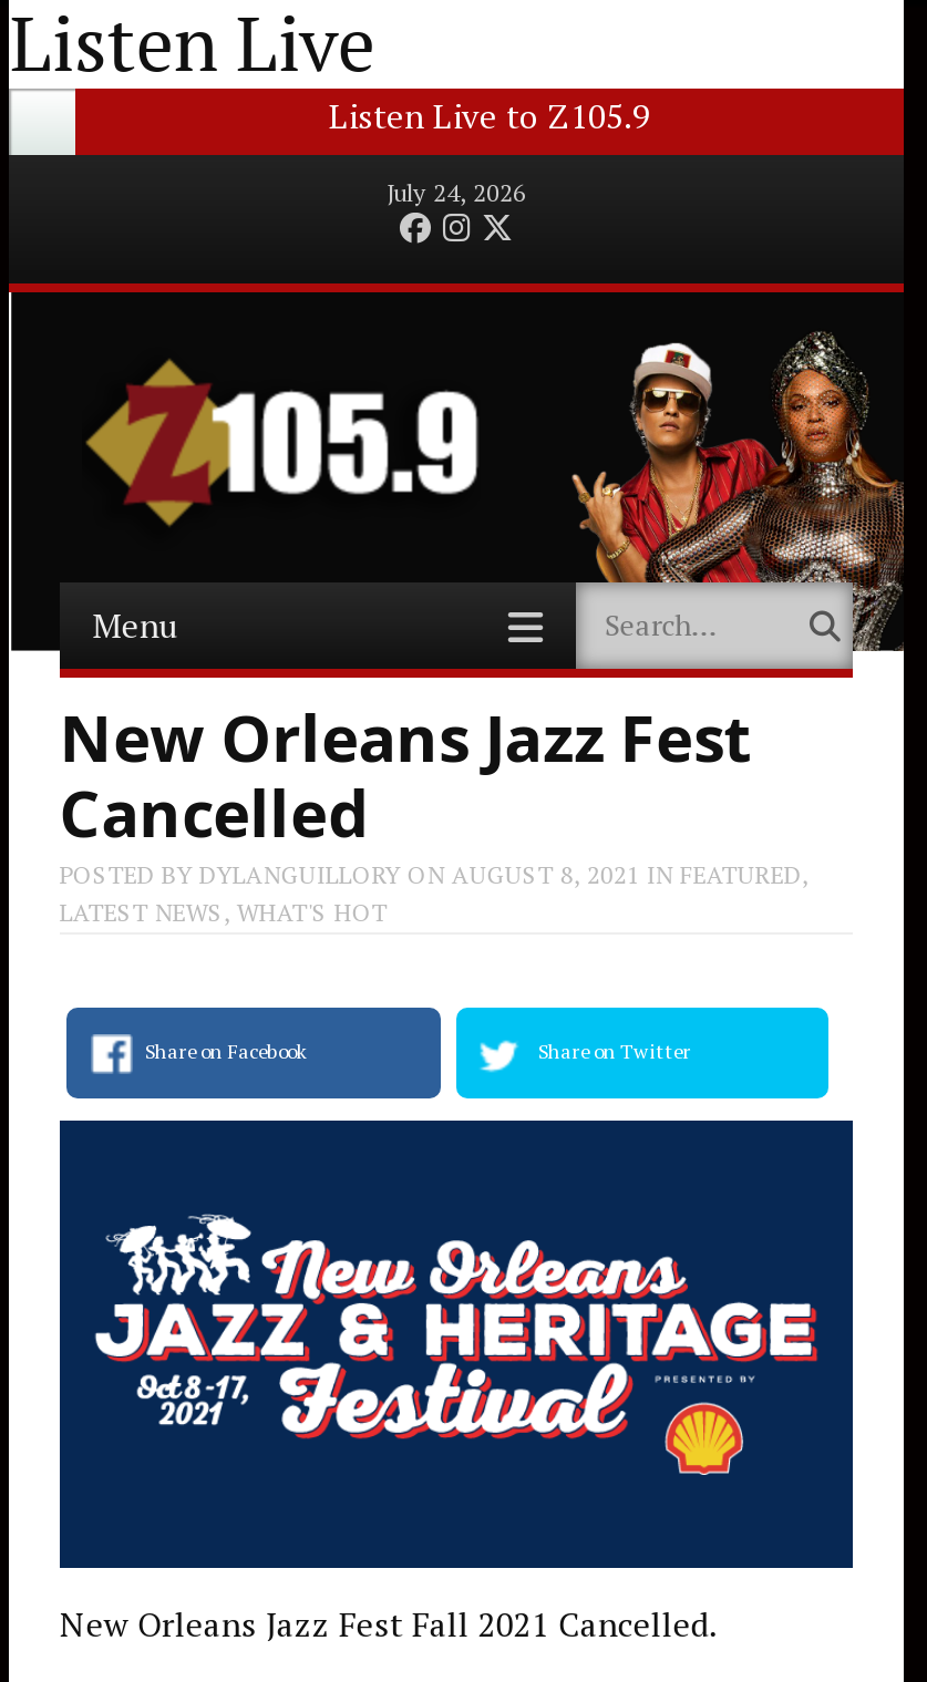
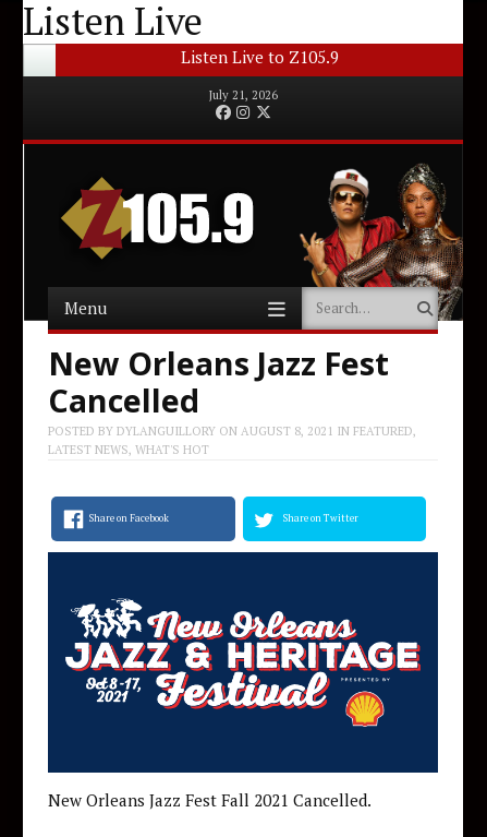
- July 24, 2026
+ July 21, 2026
